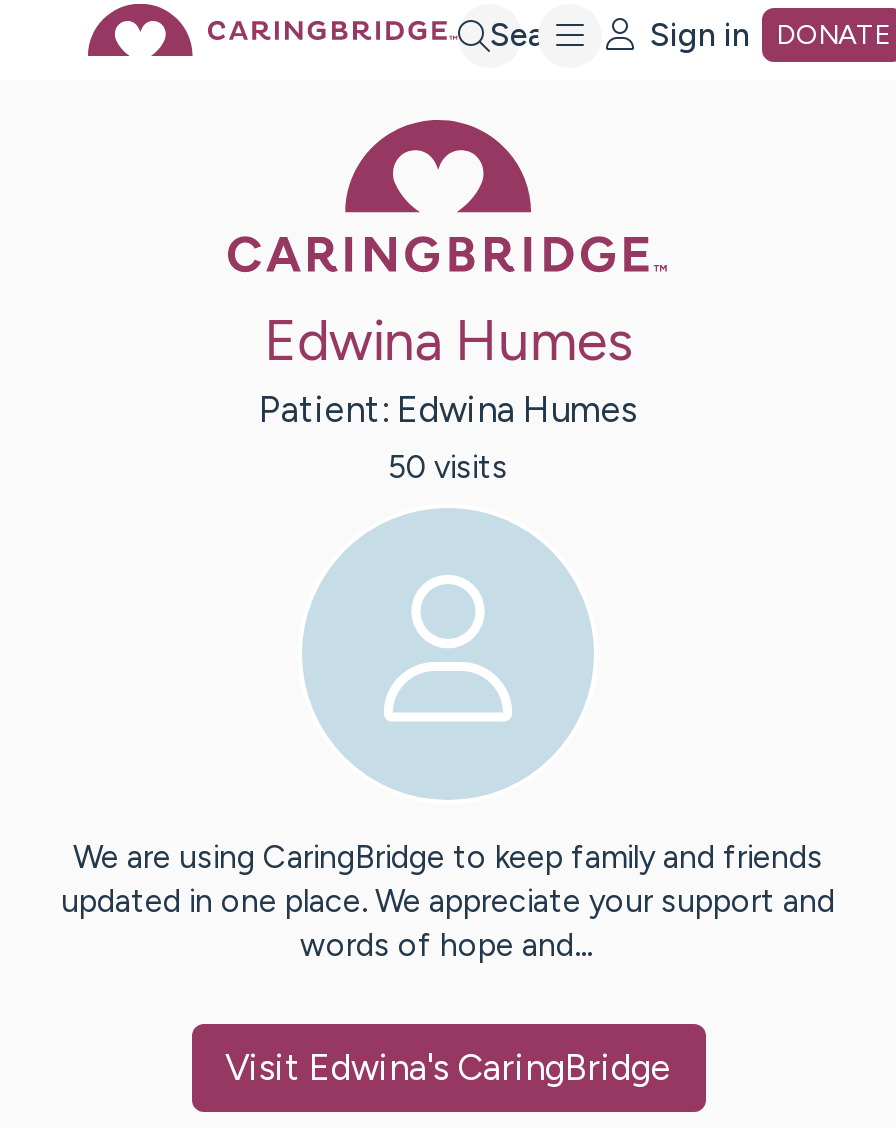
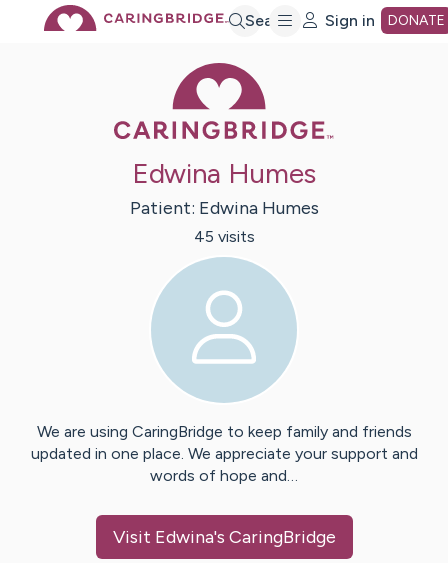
- 50 visits
+ 45 visits
